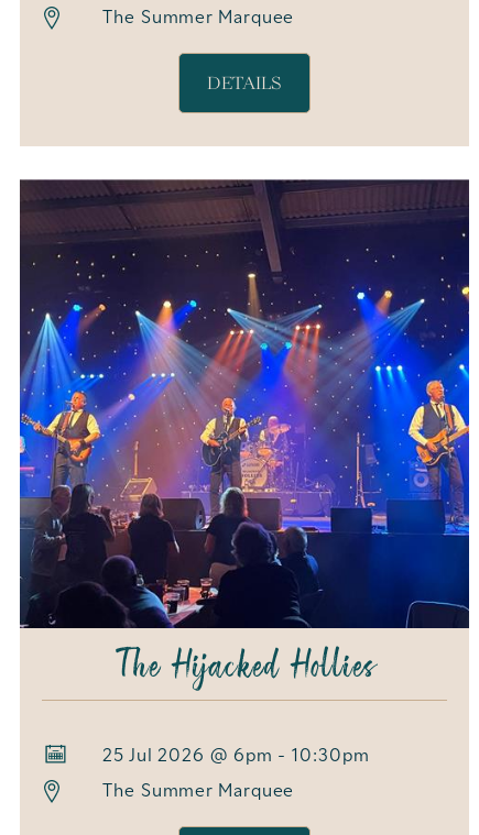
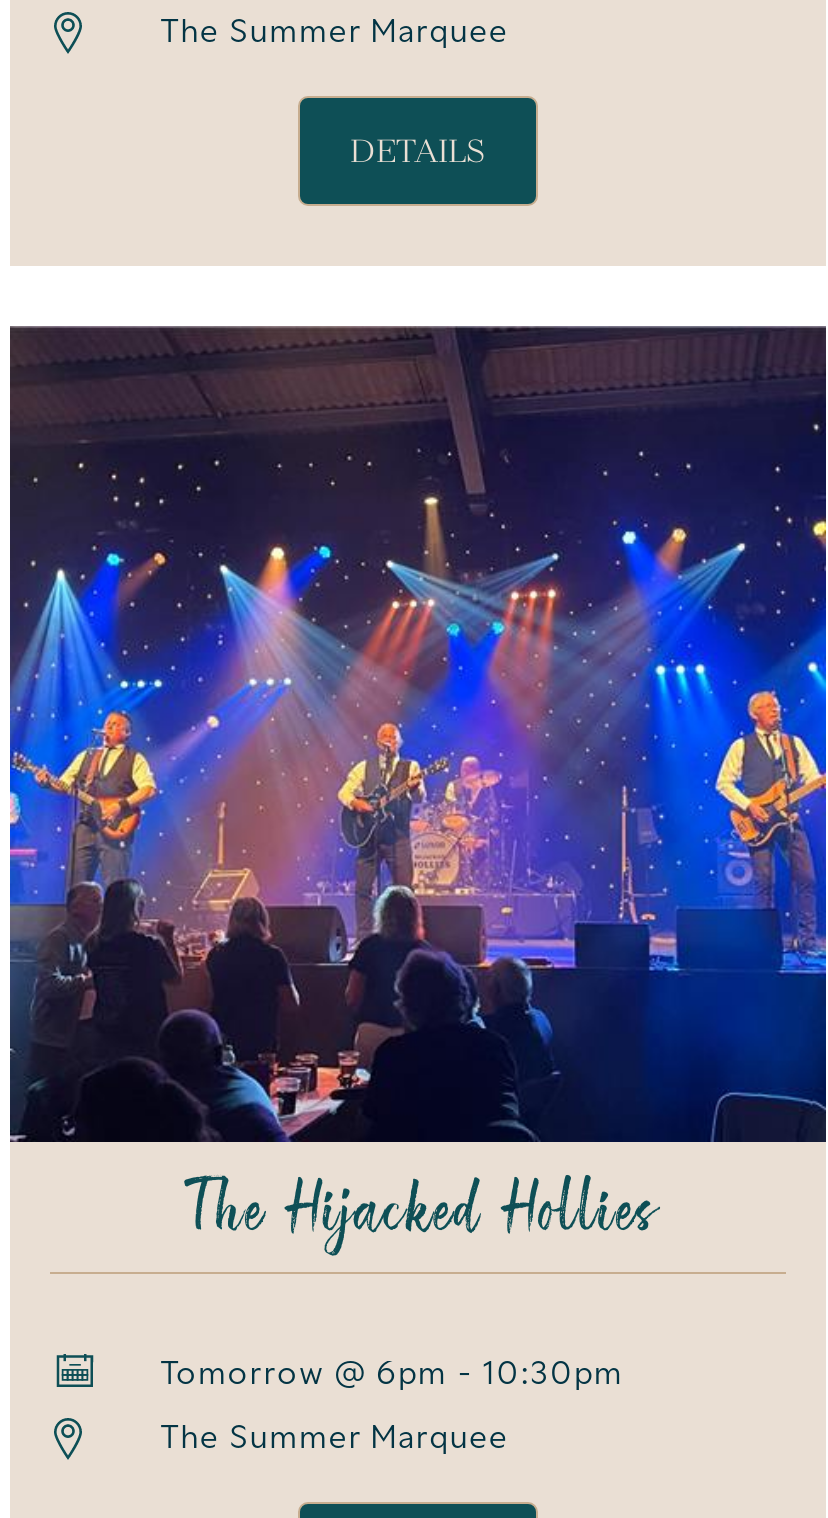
- 25 Jul 2026 @ 6pm - 10:30pm
+ Tomorrow @ 6pm - 10:30pm
